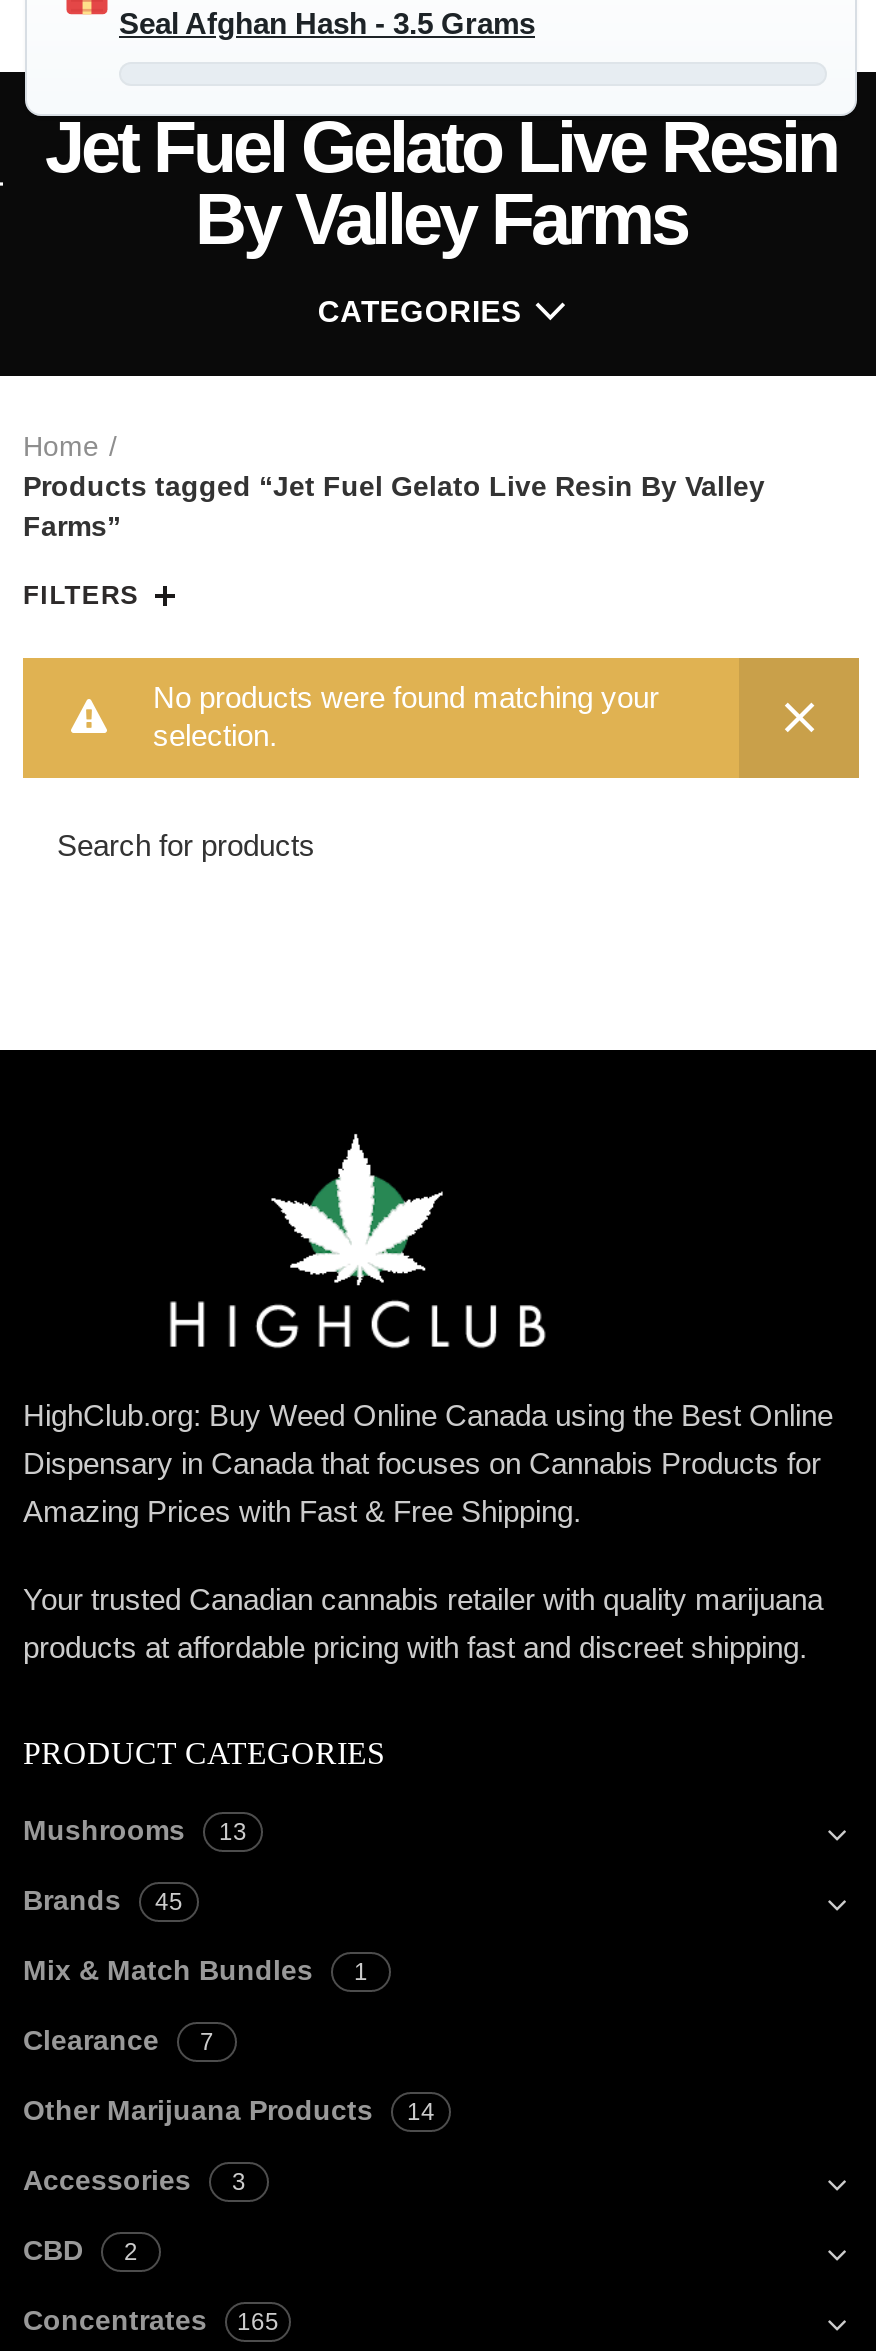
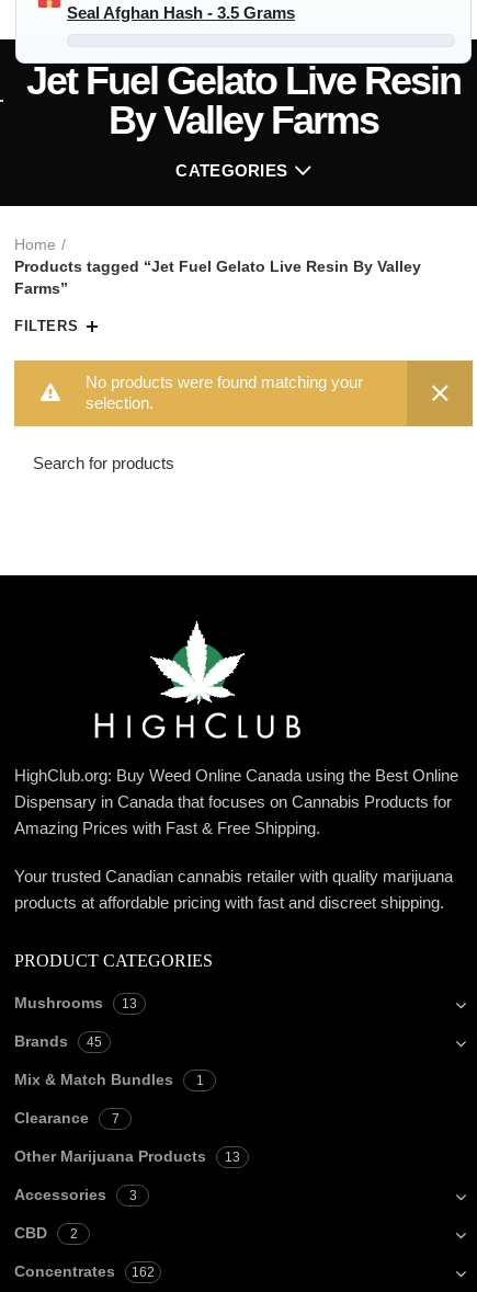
- Other Marijuana Products 14
+ Other Marijuana Products 13

- Concentrates 165
+ Concentrates 162
